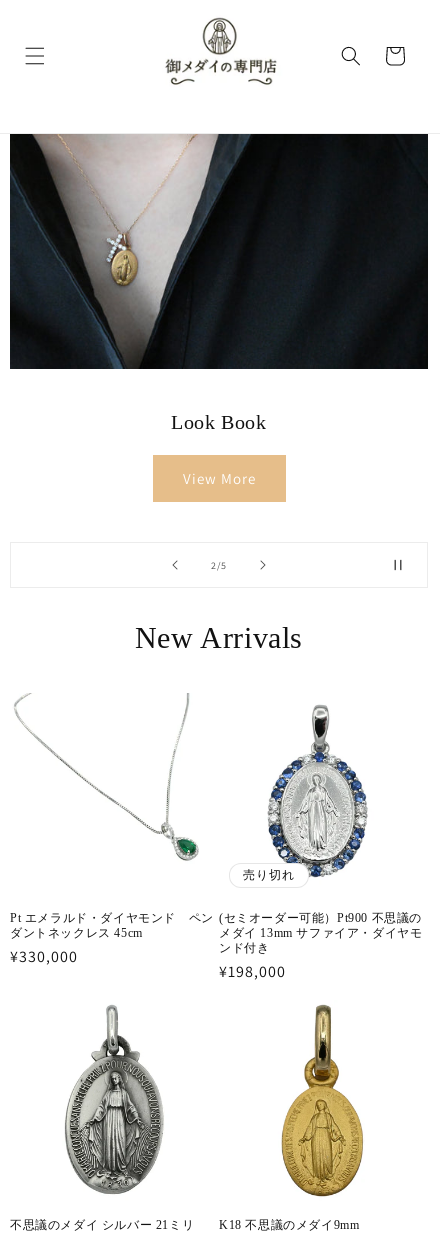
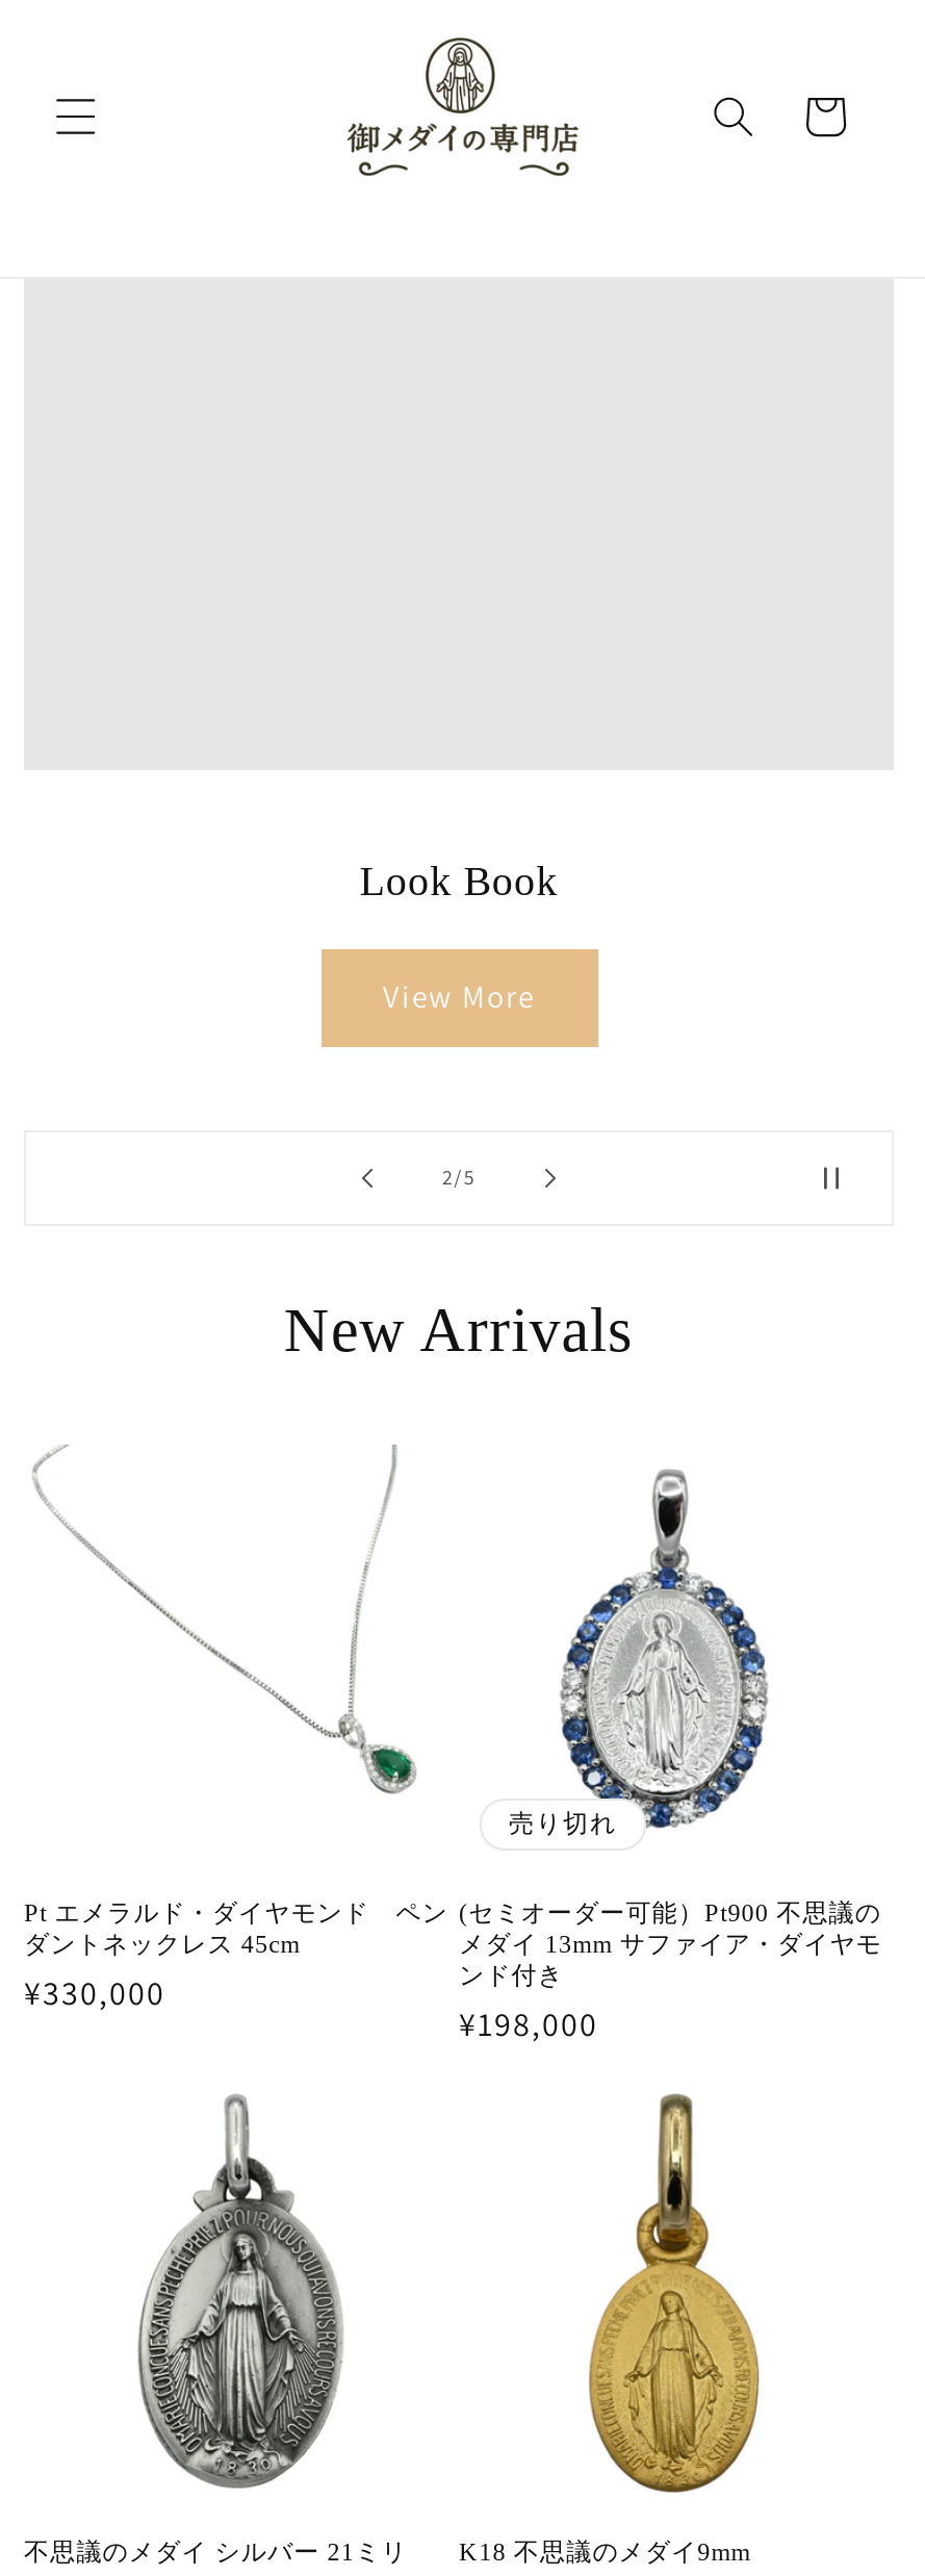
- [image]
